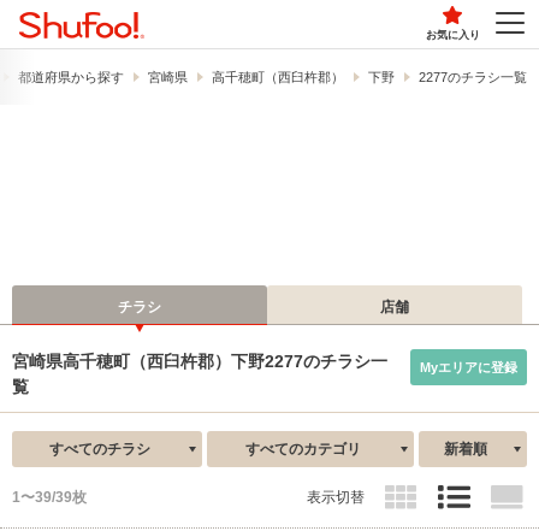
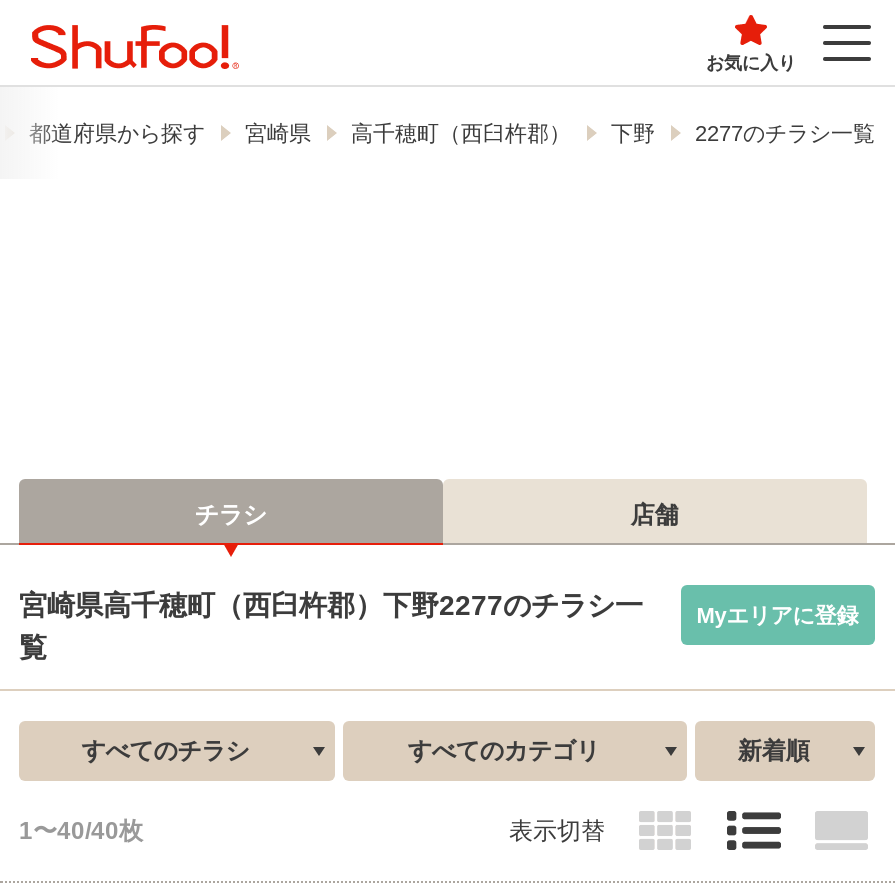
- 1〜39/39枚
+ 1〜40/40枚
